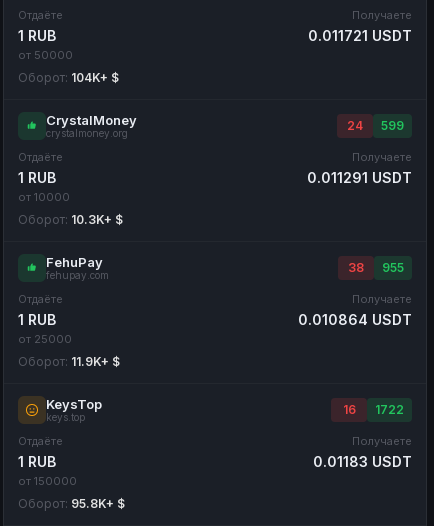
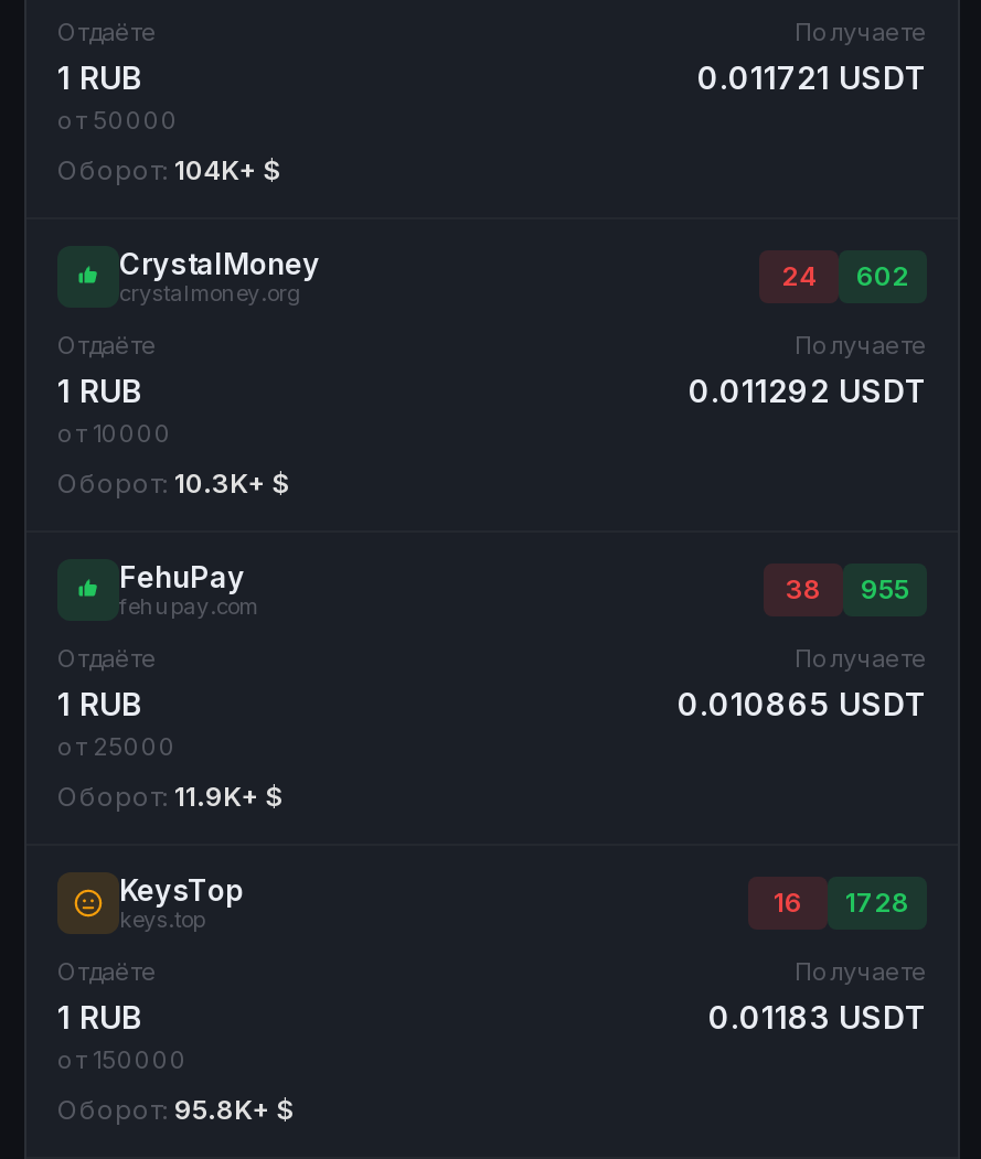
- 24 599
+ 24 602

- 0.011291 USDT
+ 0.011292 USDT

- 0.010864 USDT
+ 0.010865 USDT

- 16 1722
+ 16 1728
